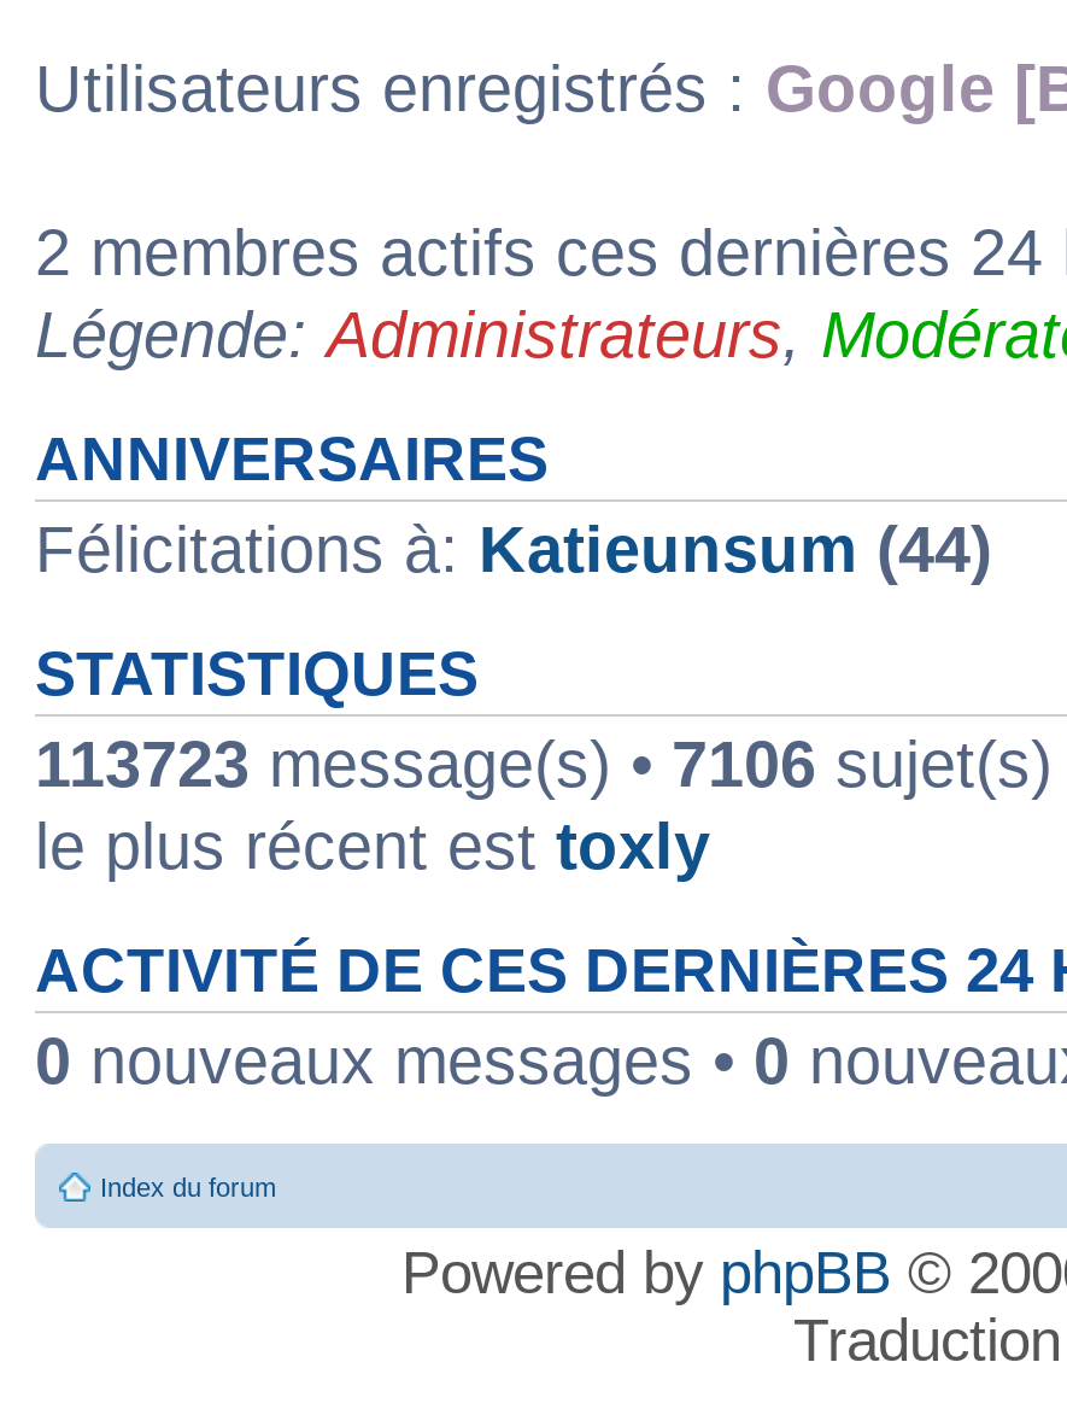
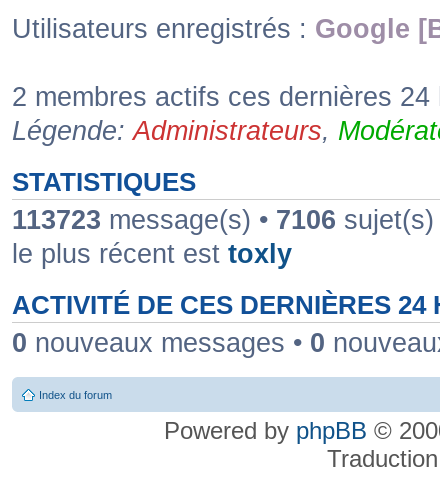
- ANNIVERSAIRES
- Félicitations à: Katieunsum (44)
